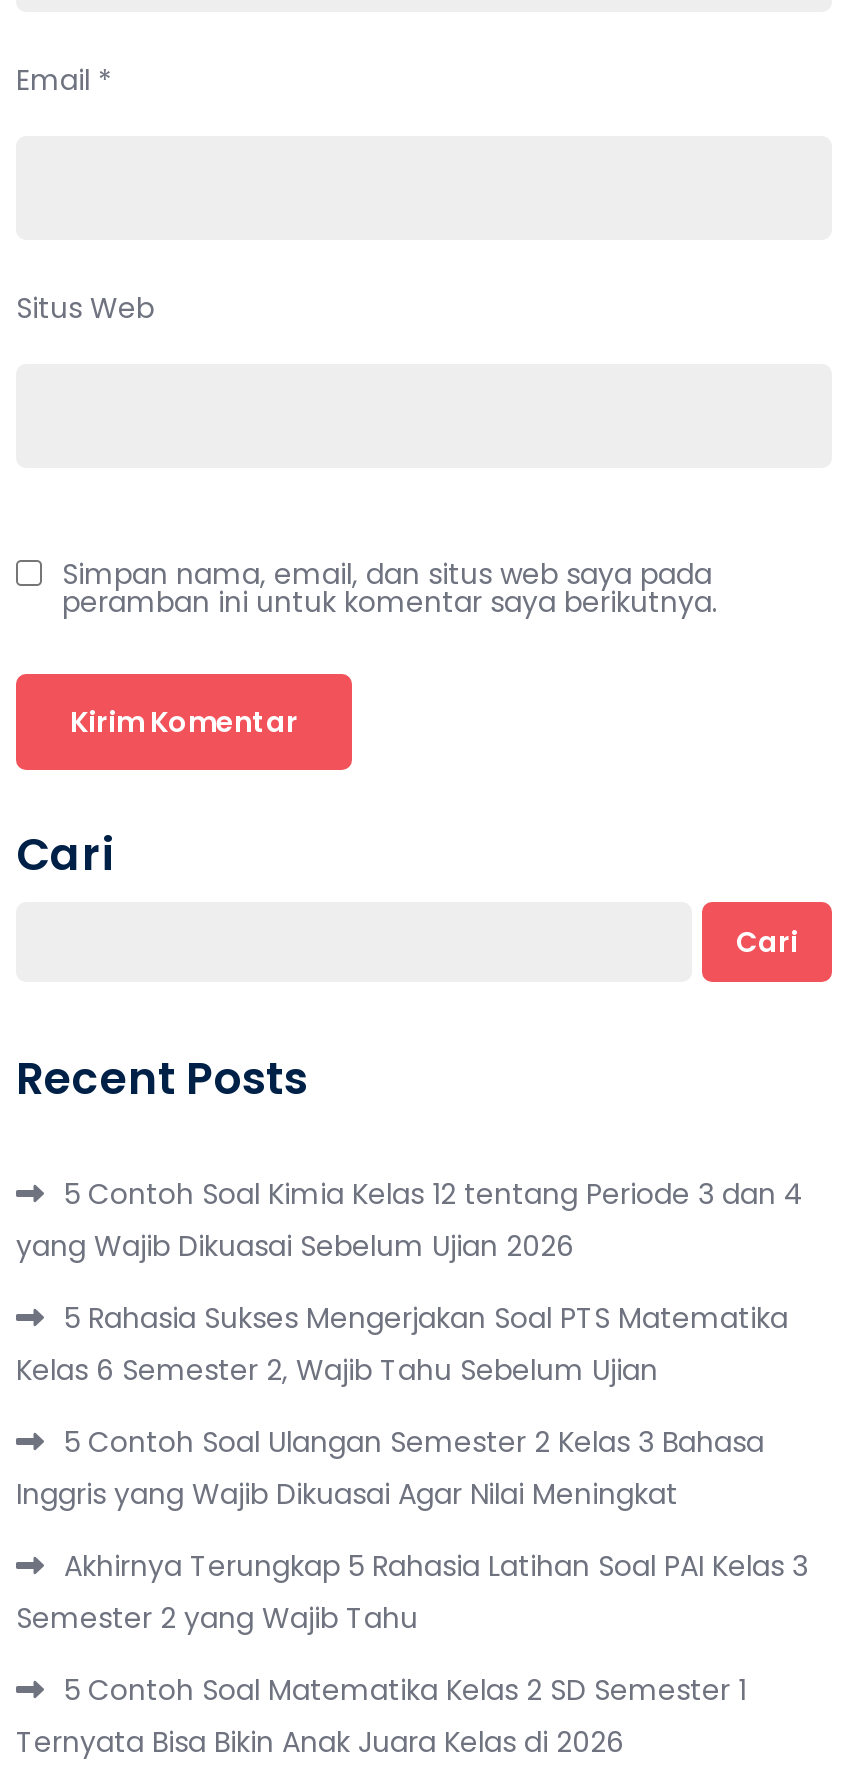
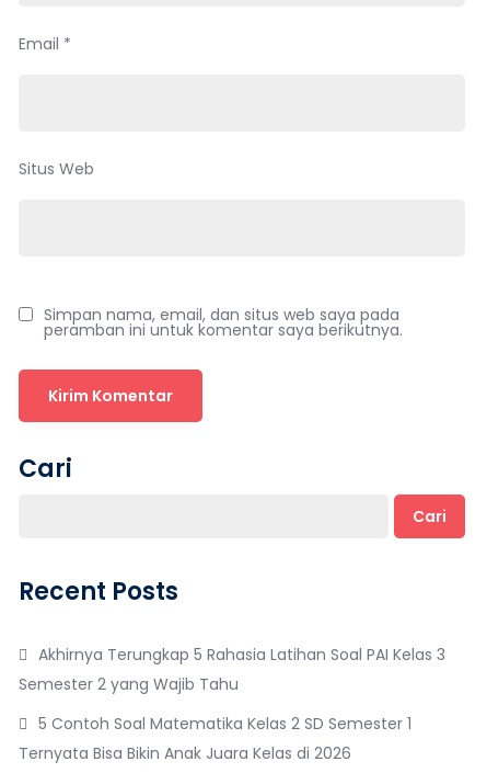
- 5 Contoh Soal Kimia Kelas 12 tentang Periode 3 dan 4
- yang Wajib Dikuasai Sebelum Ujian 2026
- 5 Rahasia Sukses Mengerjakan Soal PTS Matematika
- Kelas 6 Semester 2, Wajib Tahu Sebelum Ujian
- 5 Contoh Soal Ulangan Semester 2 Kelas 3 Bahasa
- Inggris yang Wajib Dikuasai Agar Nilai Meningkat
